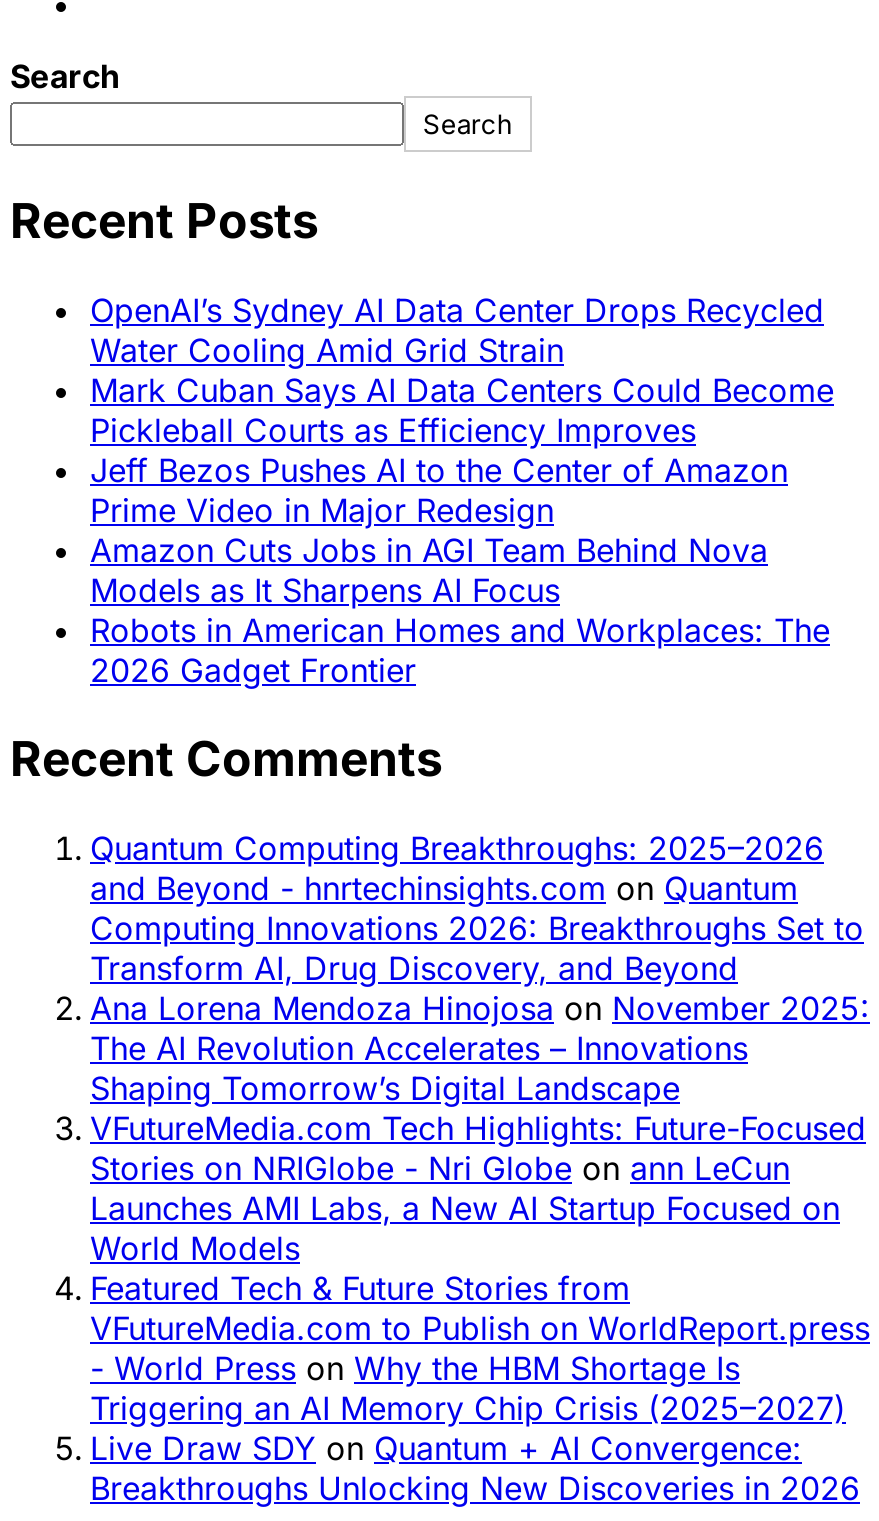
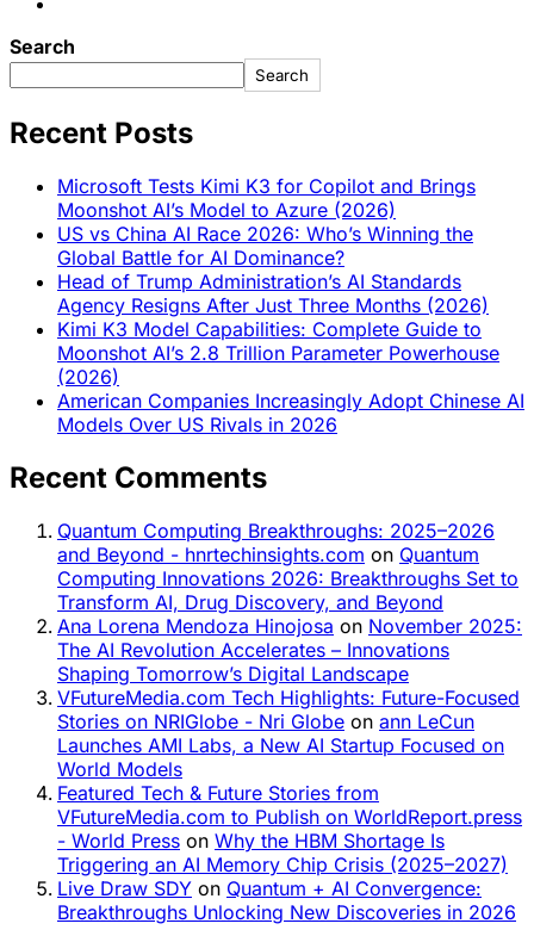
- OpenAI’s Sydney AI Data Center Drops Recycled
- Water Cooling Amid Grid Strain
- Mark Cuban Says AI Data Centers Could Become
- Pickleball Courts as Efficiency Improves
- Jeff Bezos Pushes AI to the Center of Amazon
- Prime Video in Major Redesign
- Amazon Cuts Jobs in AGI Team Behind Nova
- Models as It Sharpens AI Focus
- Robots in American Homes and Workplaces: The
- 2026 Gadget Frontier
+ Microsoft Tests Kimi K3 for Copilot and Brings
+ Moonshot AI’s Model to Azure (2026)
+ US vs China AI Race 2026: Who’s Winning the
+ Global Battle for AI Dominance?
+ Head of Trump Administration’s AI Standards
+ Agency Resigns After Just Three Months (2026)
+ Kimi K3 Model Capabilities: Complete Guide to
+ Moonshot AI’s 2.8 Trillion Parameter Powerhouse
+ (2026)
+ American Companies Increasingly Adopt Chinese AI
+ Models Over US Rivals in 2026
